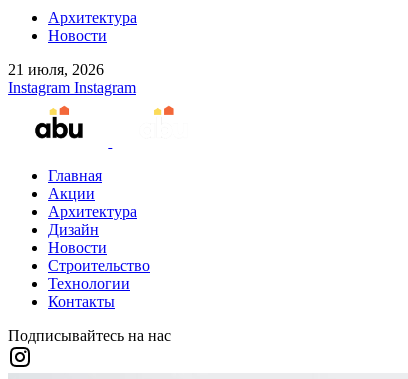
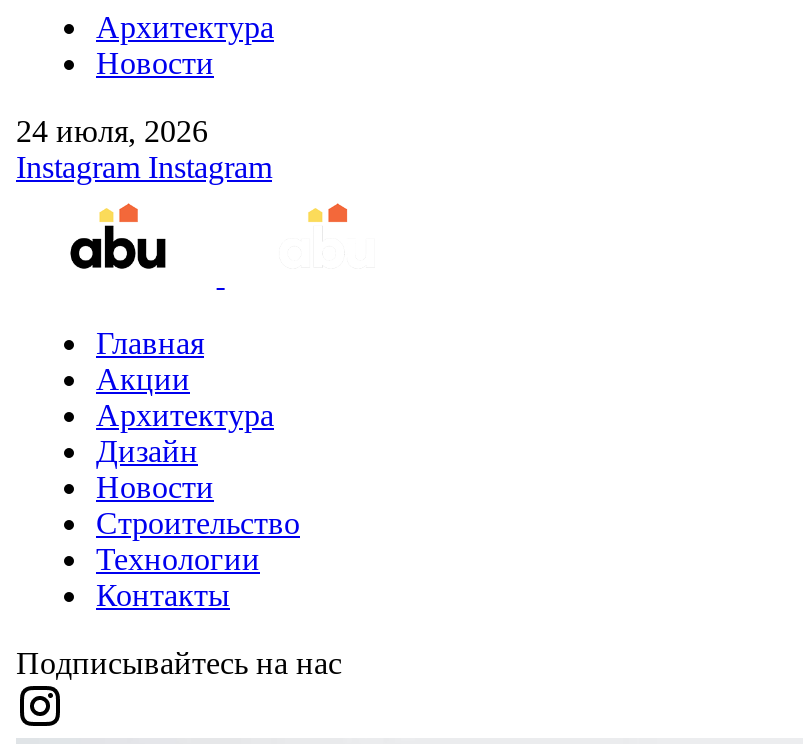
- 21 июля, 2026
+ 24 июля, 2026
